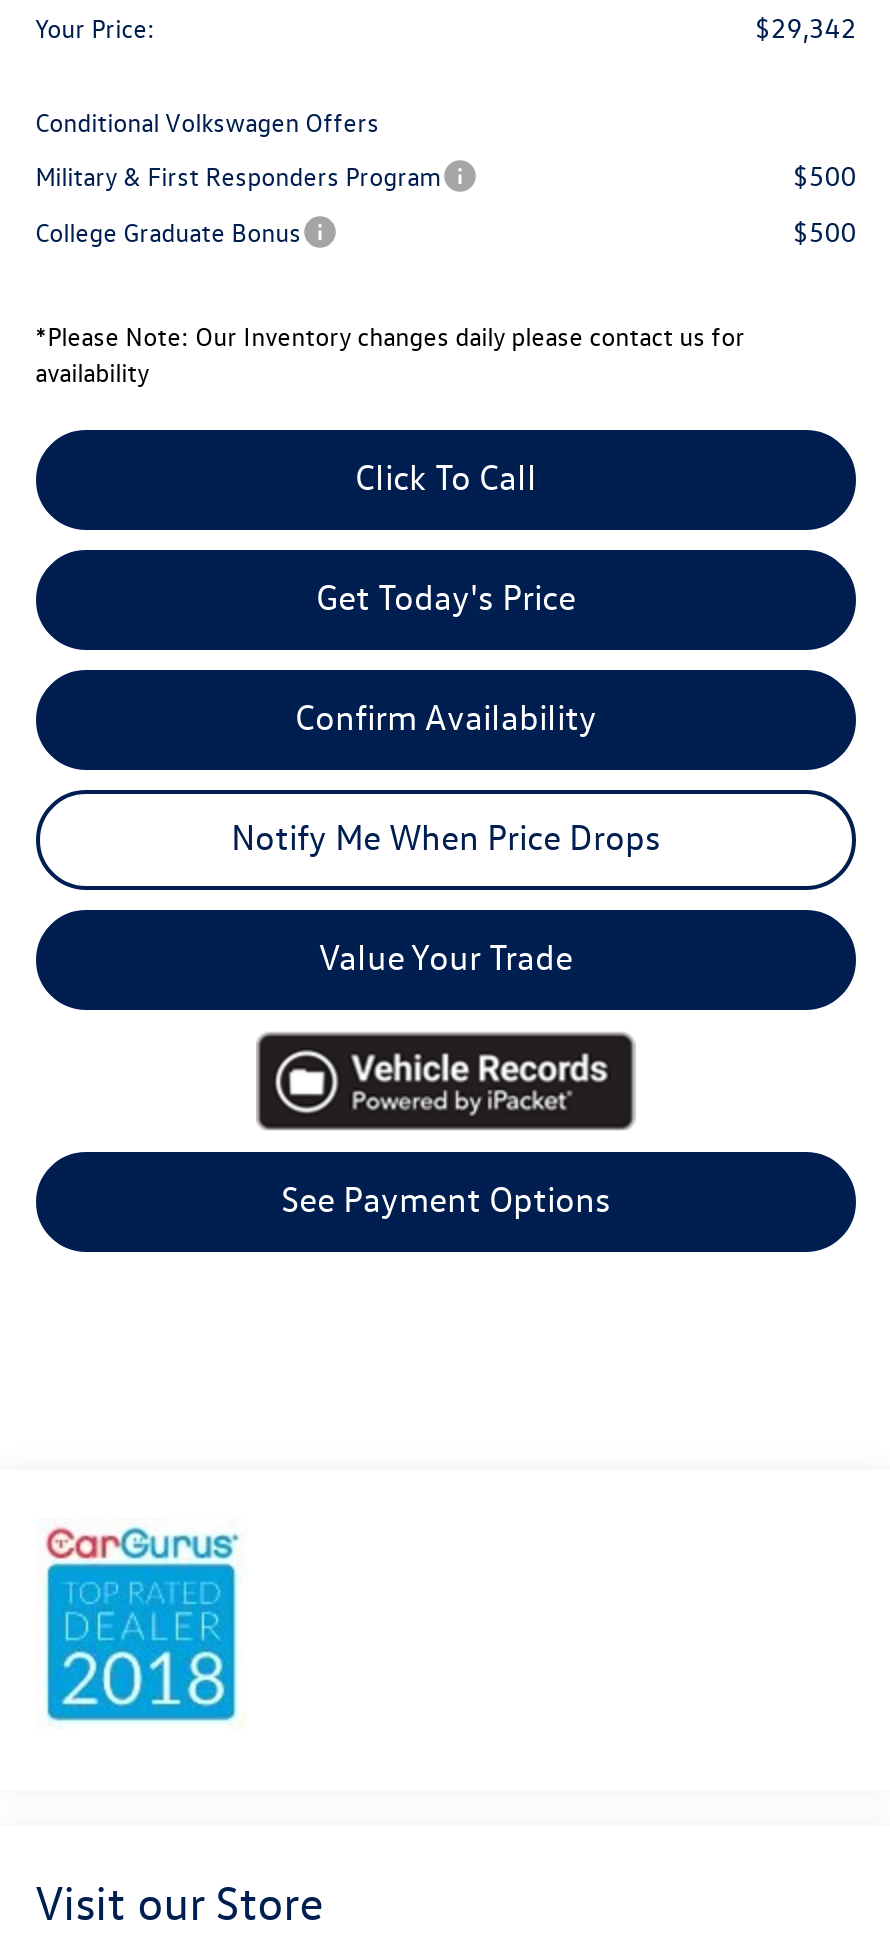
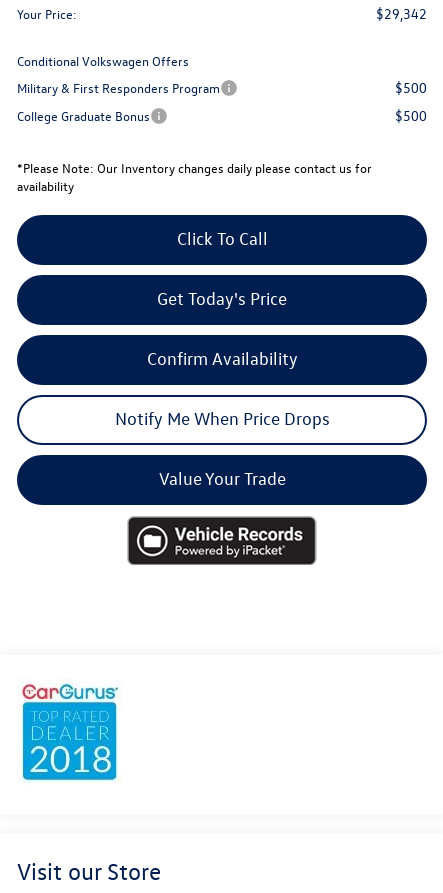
- See Payment Options
